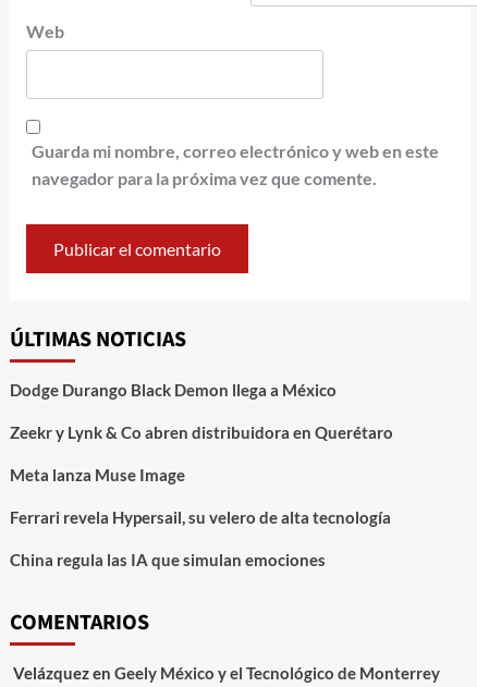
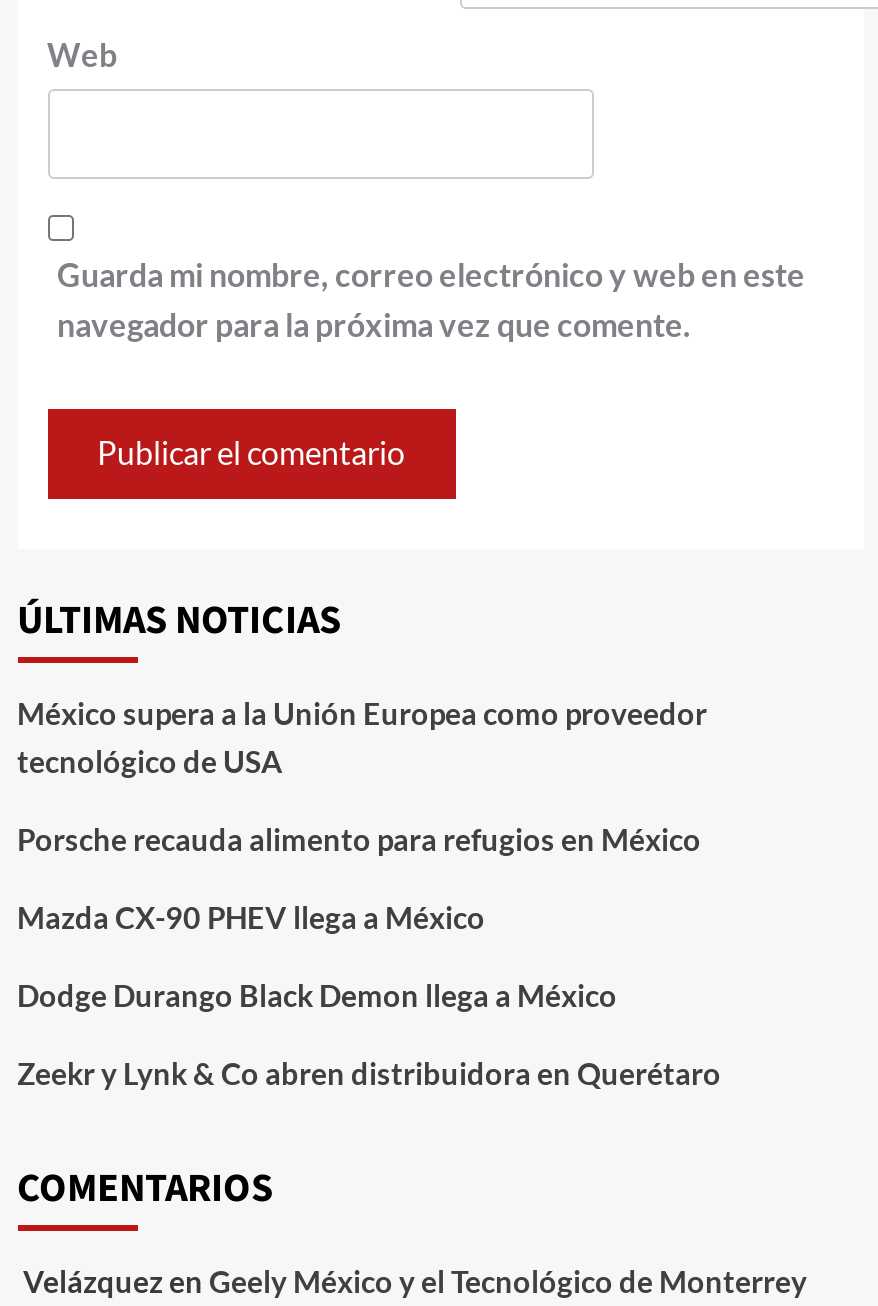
+ México supera a la Unión Europea como proveedor
+ tecnológico de USA
+ Porsche recauda alimento para refugios en México
+ Mazda CX-90 PHEV llega a México

moved down: Dodge Durango Black Demon llega a México | Zeekr y Lynk & Co abren distribuidora en Querétaro

- Meta lanza Muse Image
- Ferrari revela Hypersail, su velero de alta tecnología
- China regula las IA que simulan emociones
